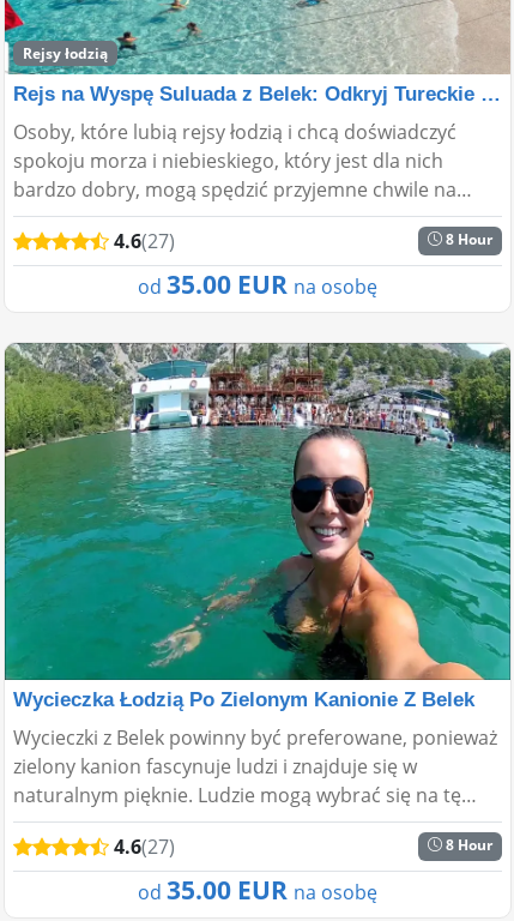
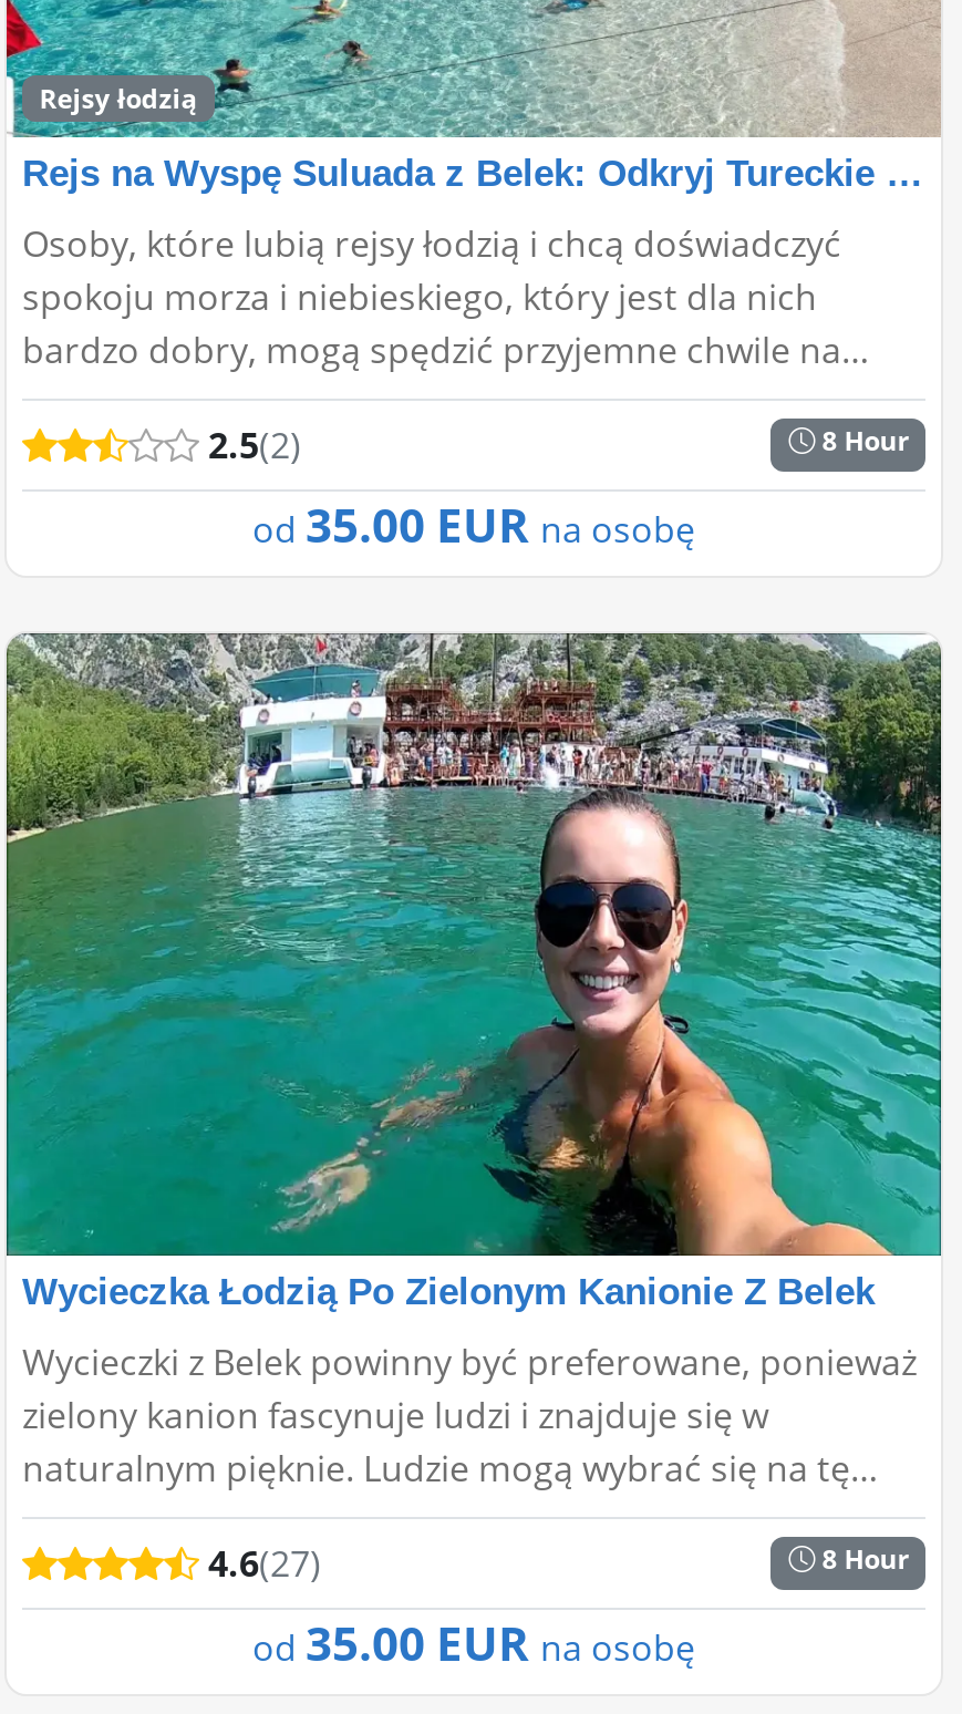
- 4.6(27)
+ 2.5(2)
